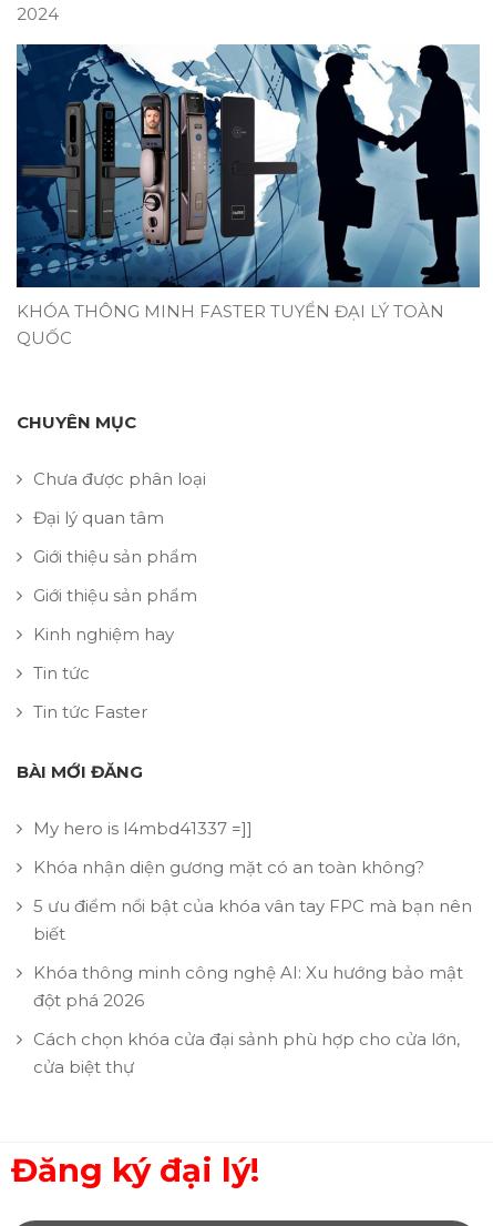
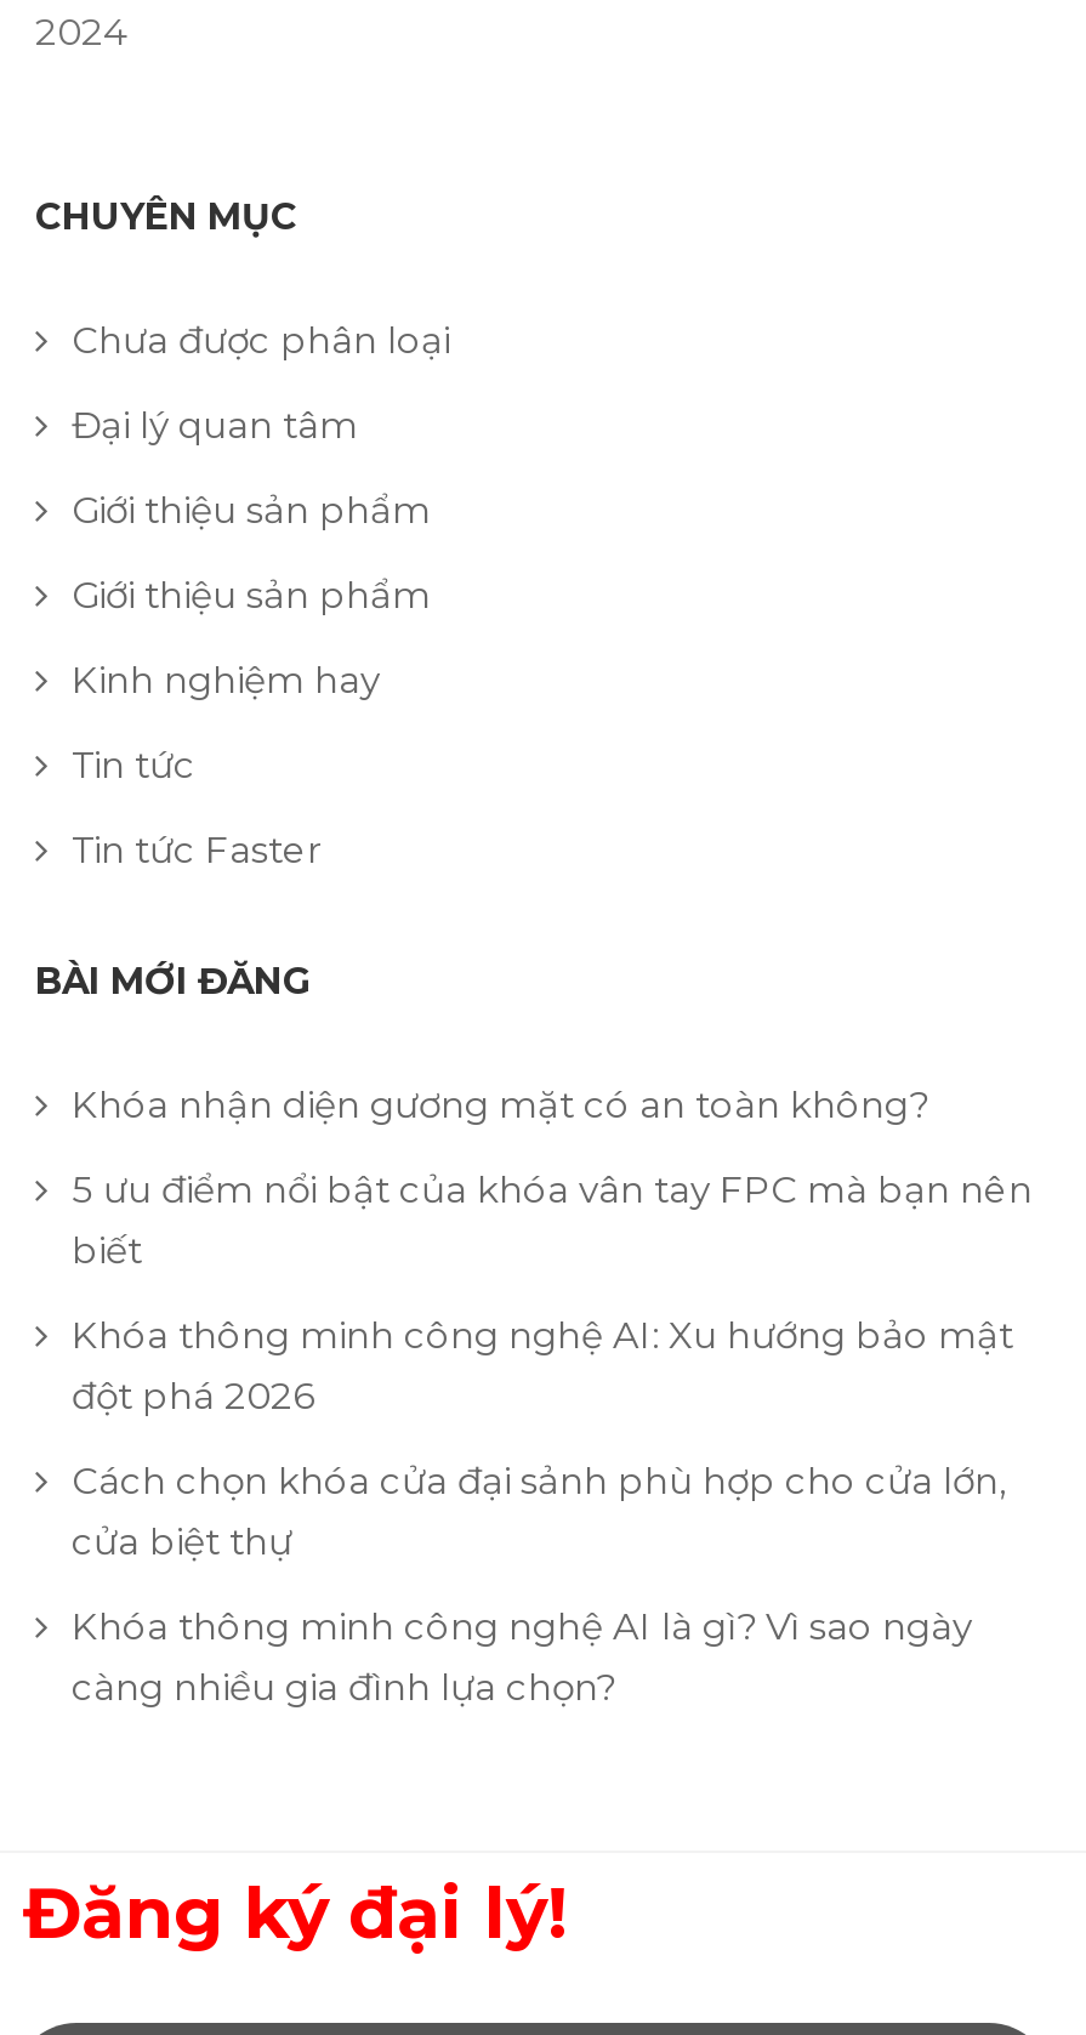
- [image]
- KHÓA THÔNG MINH FASTER TUYỂN ĐẠI LÝ TOÀN
- QUỐC

moved up: CHUYÊN MỤC | Chưa được phân loại | Đại lý quan tâm | ... | Tin tức Faster | BÀI MỚI ĐĂNG

- My hero is l4mbd41337 =]]

moved up: Khóa nhận diện gương mặt có an toàn không? | 5 ưu điểm nổi bật của khóa vân tay FPC mà bạn nên | biết | Khóa thông minh công nghệ AI: Xu hướng bảo mật | đột phá 2026 | Cách chọn khóa cửa đại sảnh phù hợp cho cửa lớn, | cửa biệt thự

+ Khóa thông minh công nghệ AI là gì? Vì sao ngày
+ càng nhiều gia đình lựa chọn?
